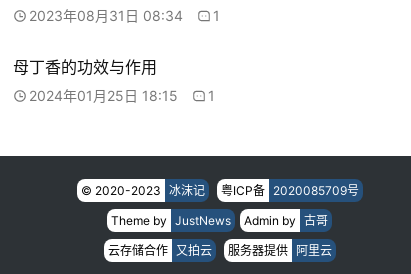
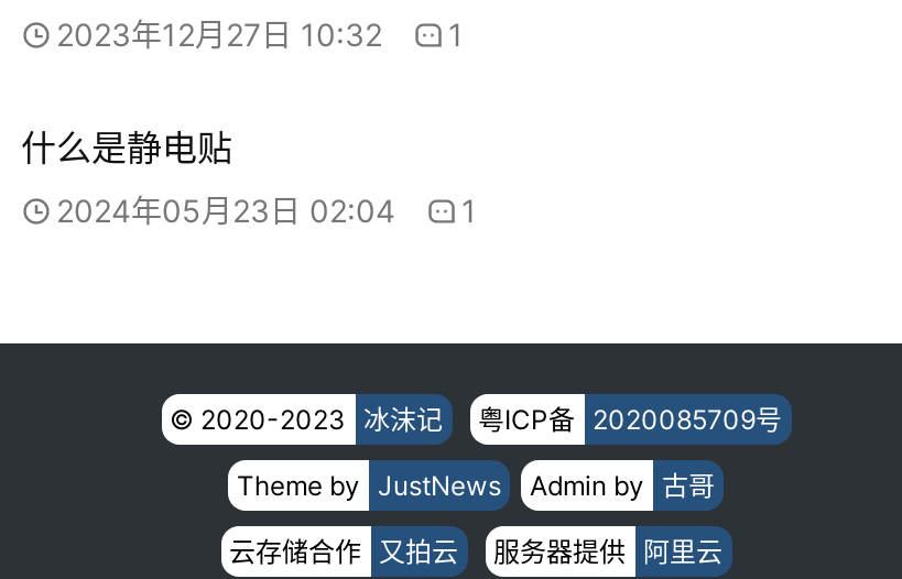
- 2023年08月31日 08:34 1
+ 2023年12月27日 10:32 1

- 母丁香的功效与作用
+ 什么是静电贴

- 2024年01月25日 18:15 1
+ 2024年05月23日 02:04 1
